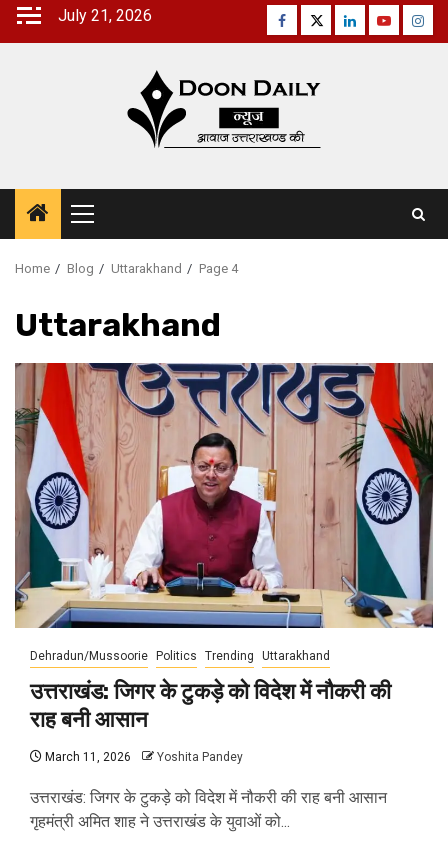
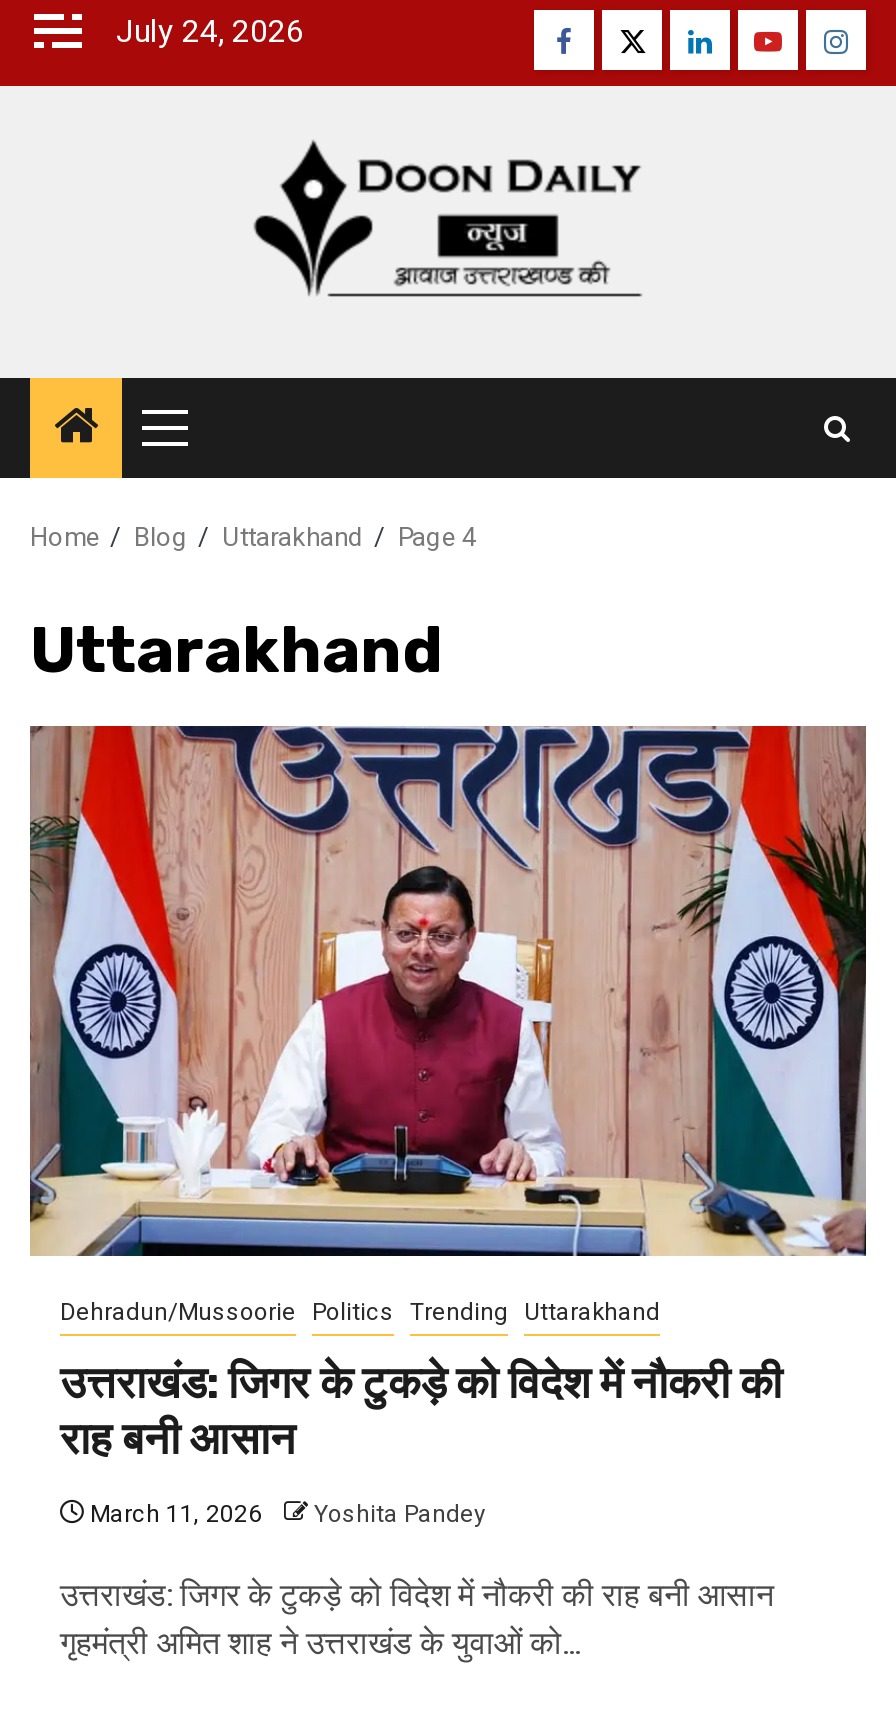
- July 21, 2026
+ July 24, 2026
